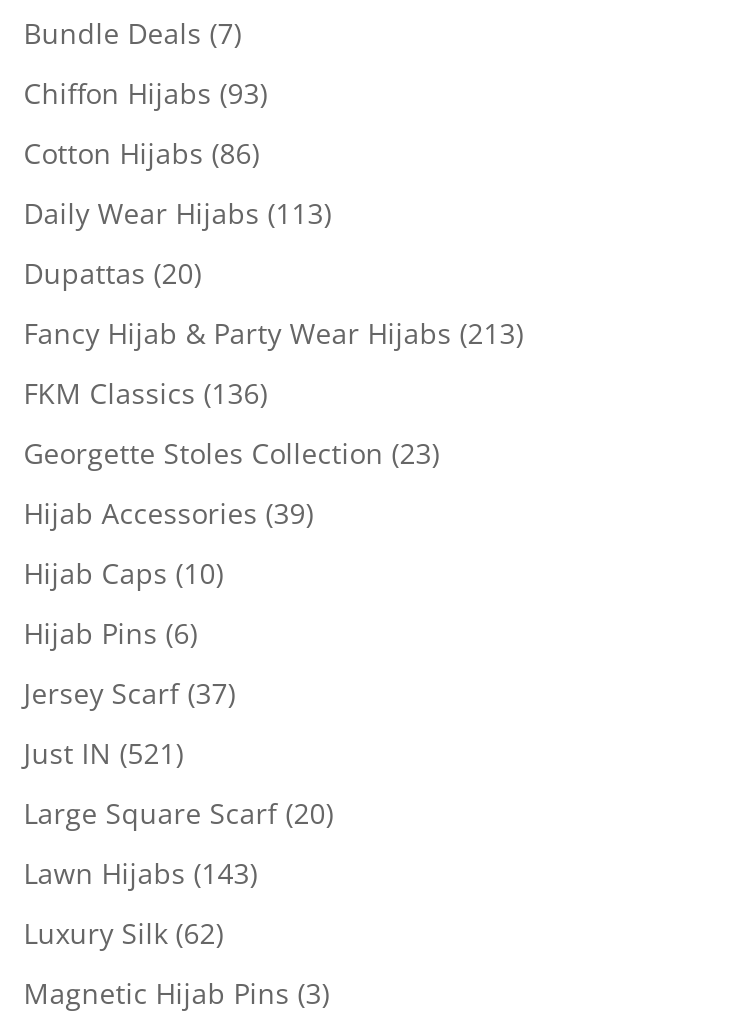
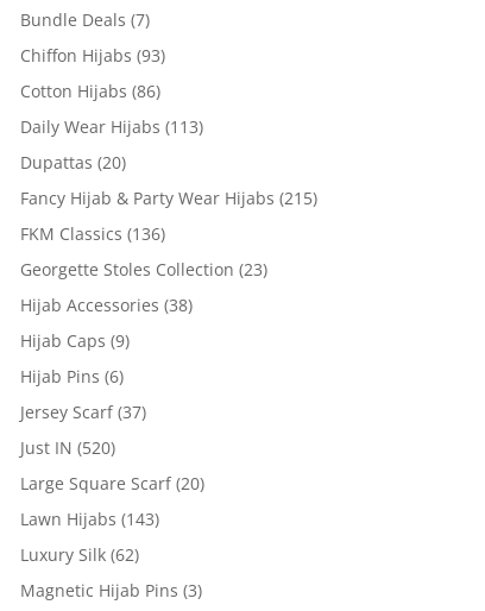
- Fancy Hijab & Party Wear Hijabs (213)
+ Fancy Hijab & Party Wear Hijabs (215)

- Hijab Accessories (39)
+ Hijab Accessories (38)

- Hijab Caps (10)
+ Hijab Caps (9)

- Just IN (521)
+ Just IN (520)
